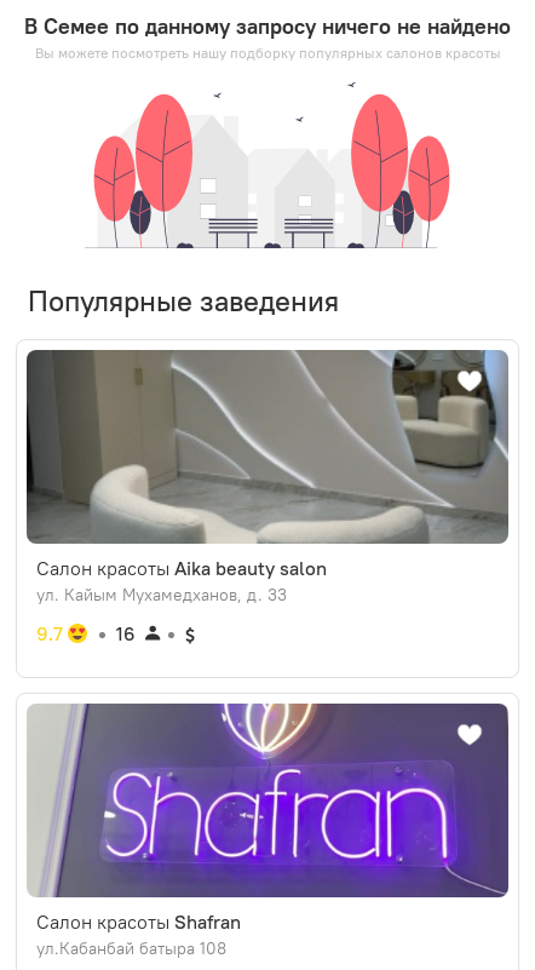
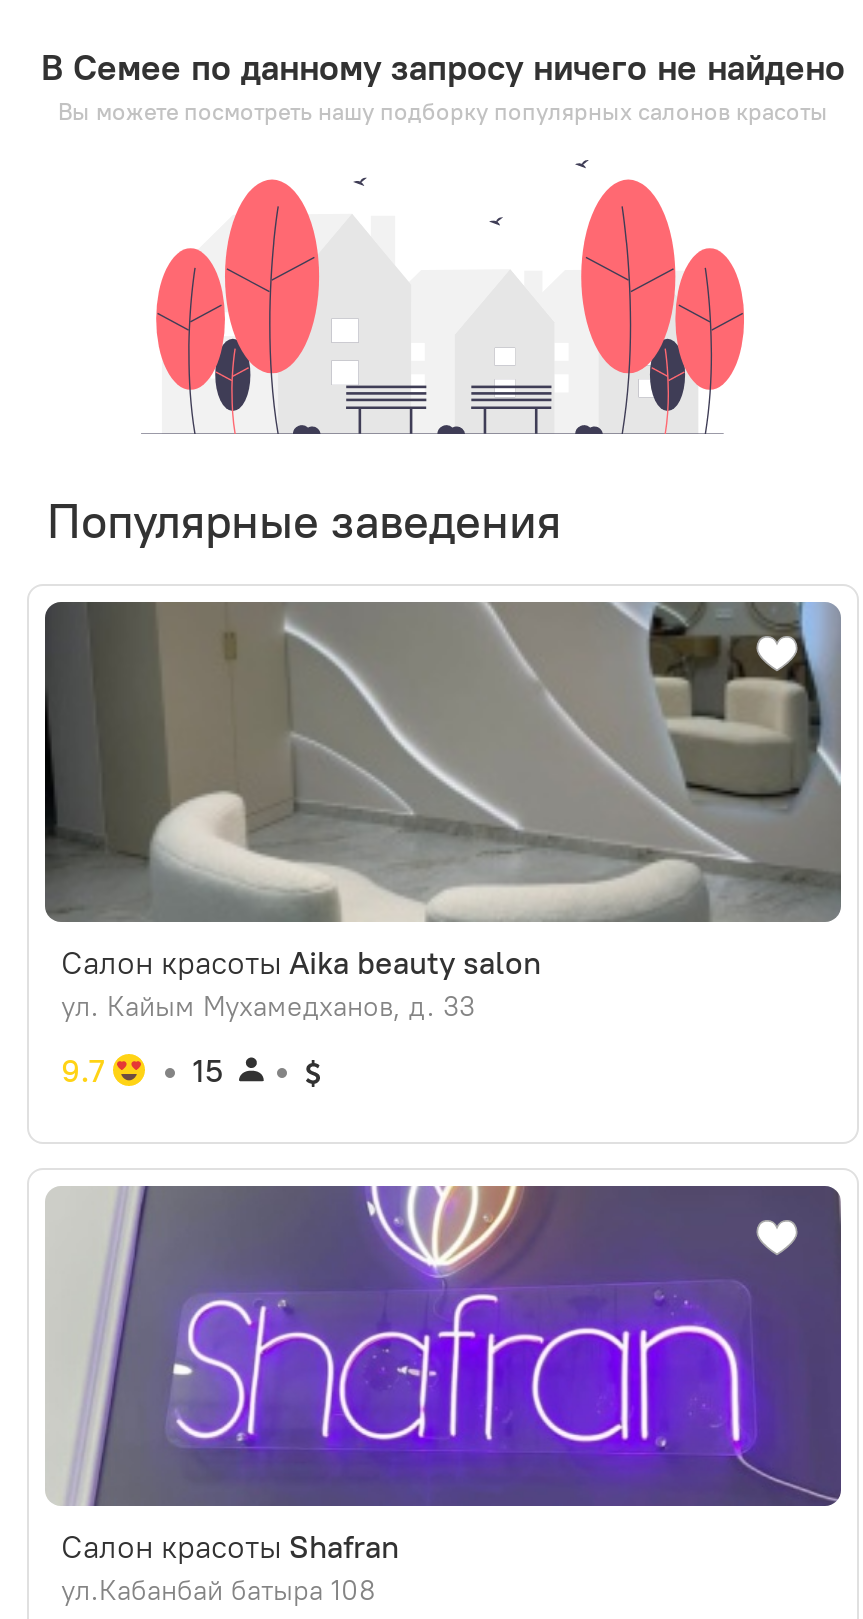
- 16
+ 15
